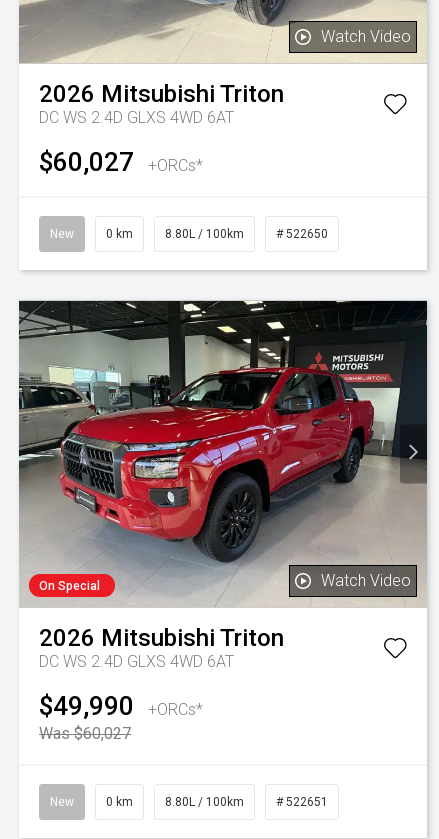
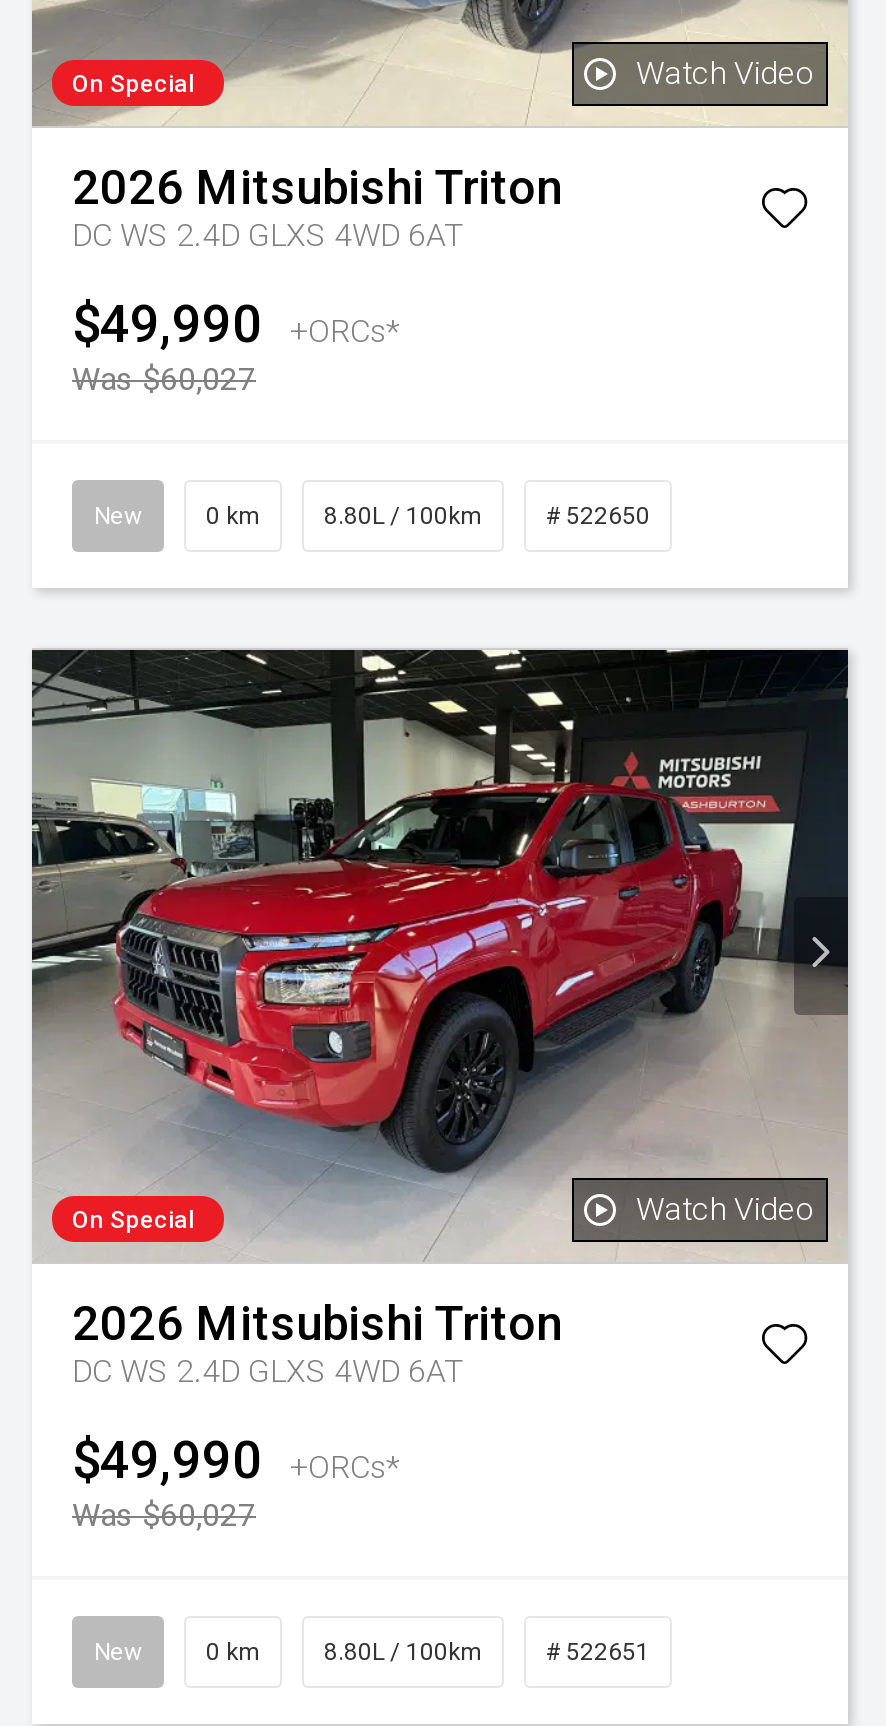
+ On Special

- $60,027 +ORCs*
+ $49,990 +ORCs*

+ Was $60,027
